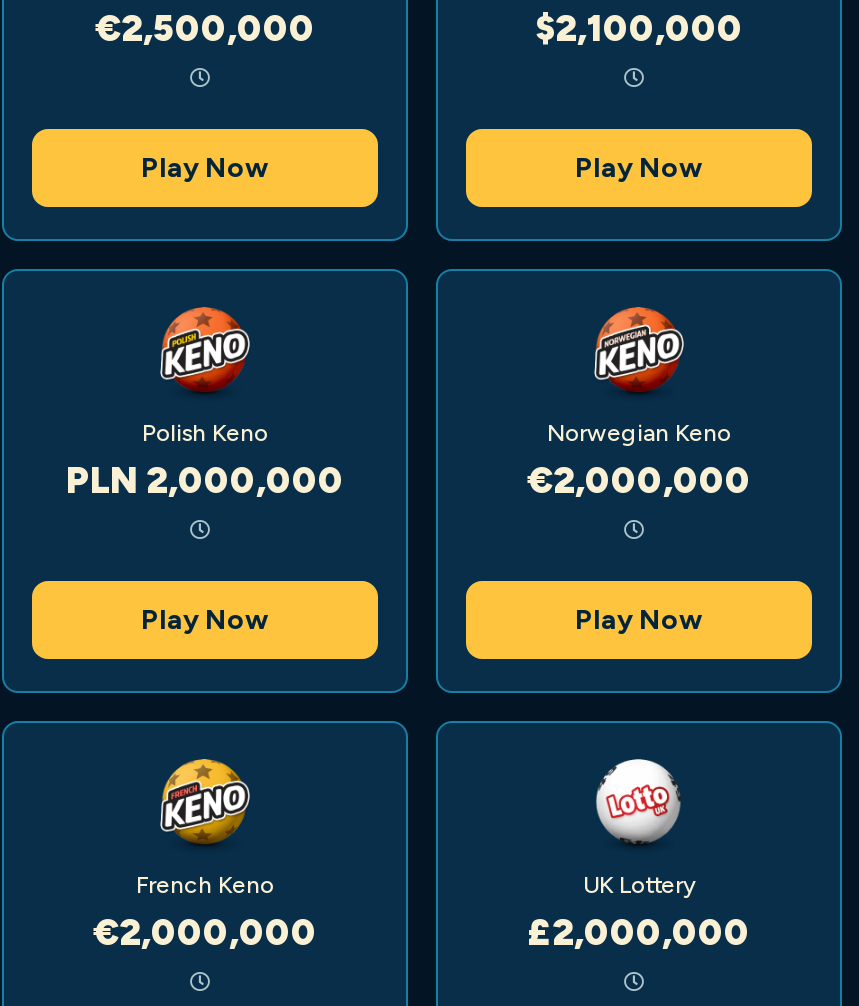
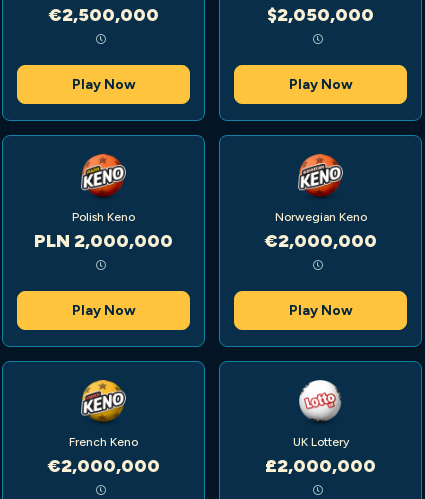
- $2,100,000
+ $2,050,000
